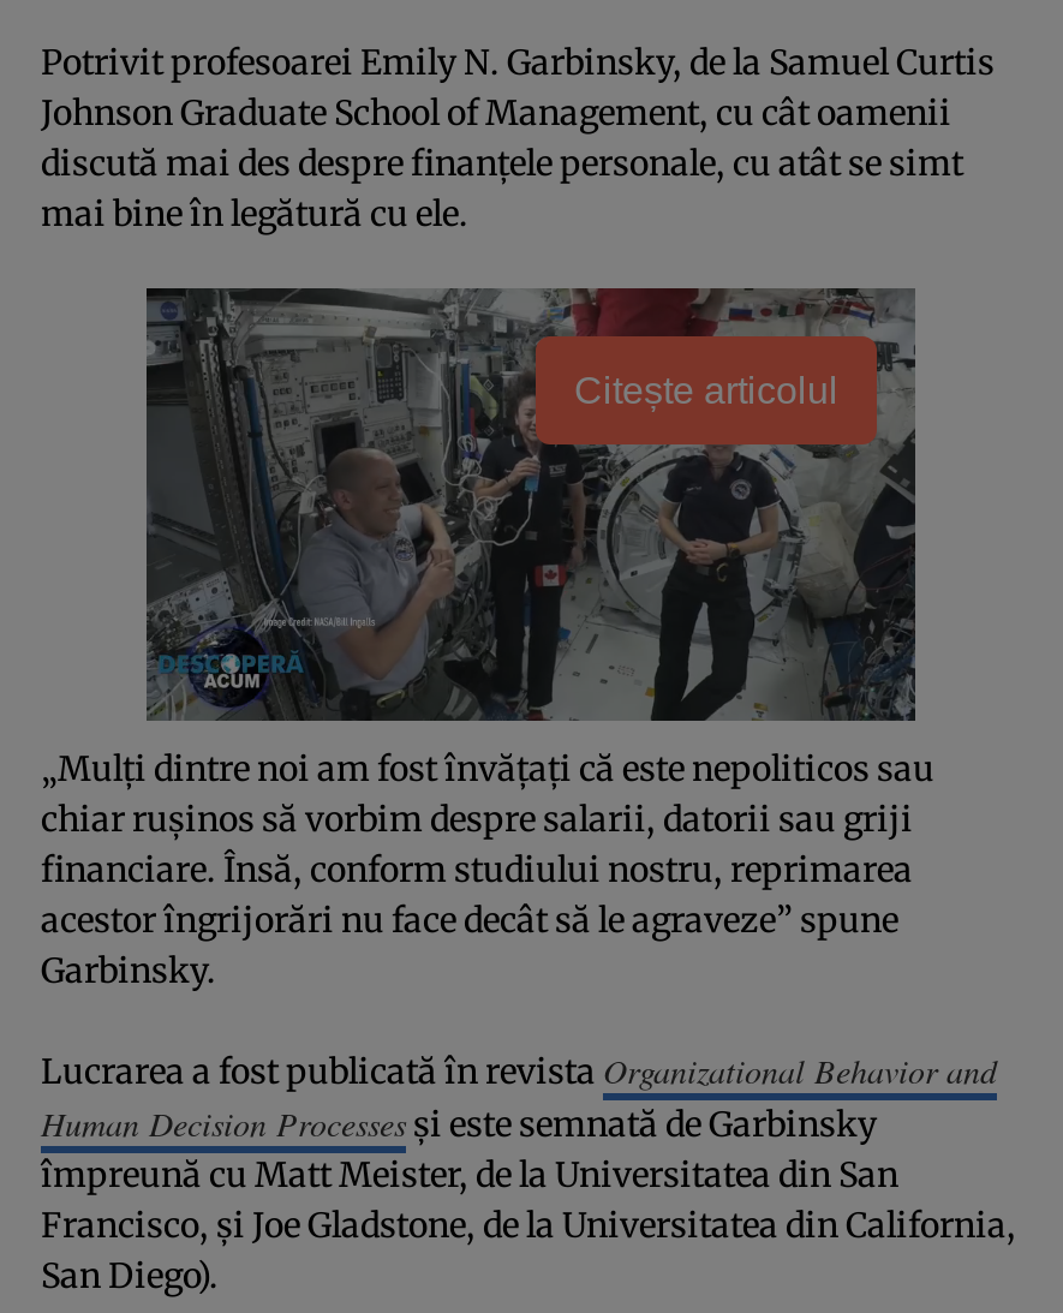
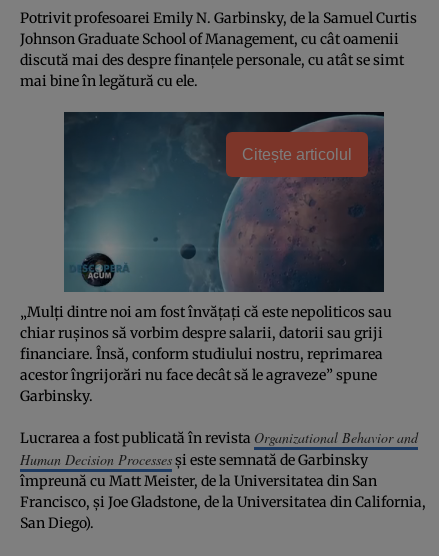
- [image]
+ [image]
